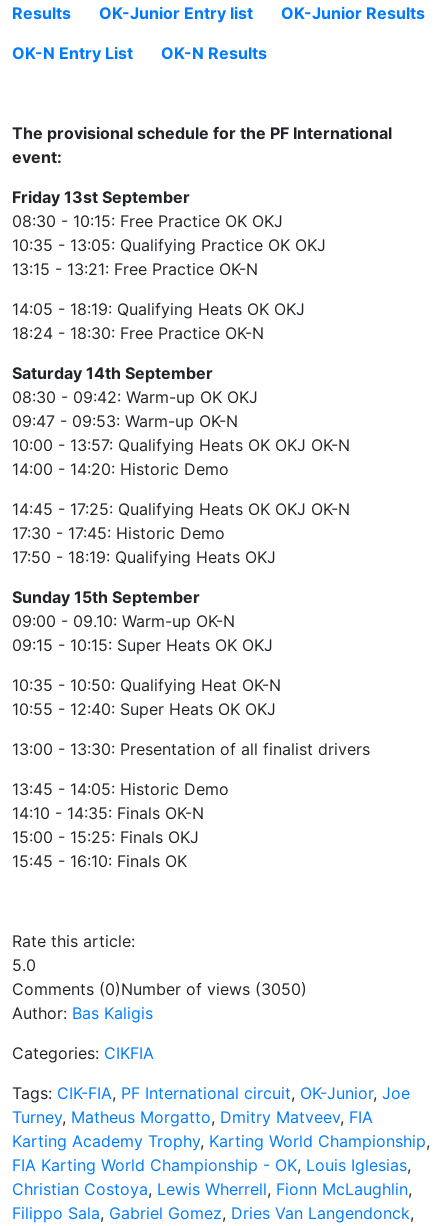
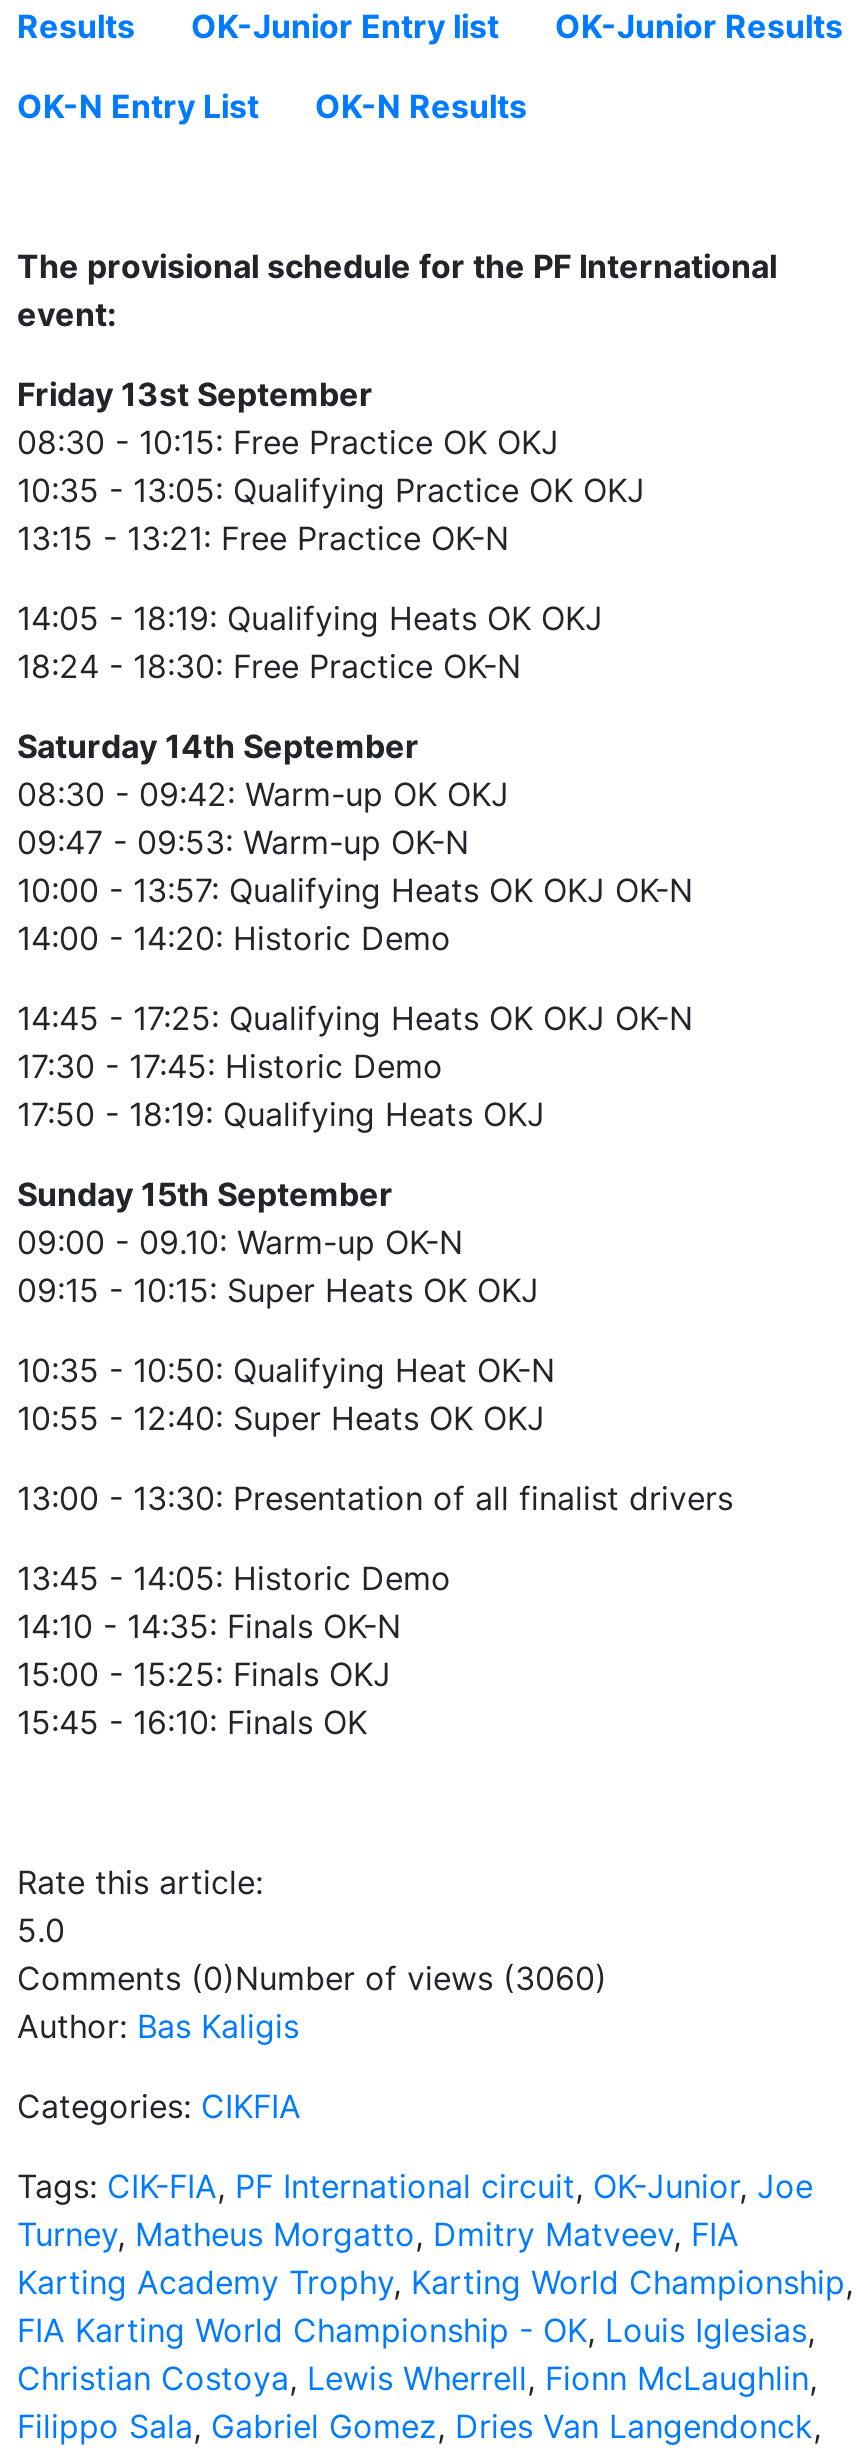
- Comments (0) Number of views (3050)
+ Comments (0) Number of views (3060)
